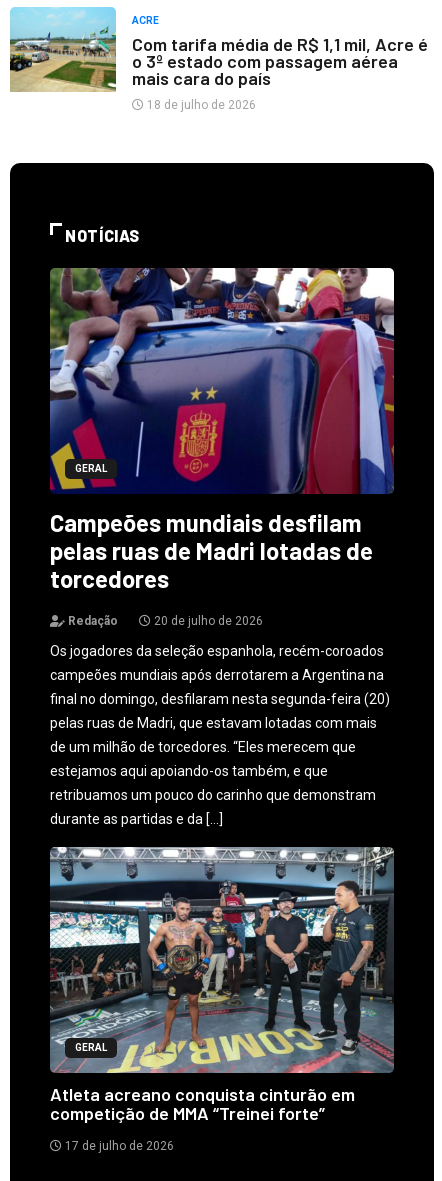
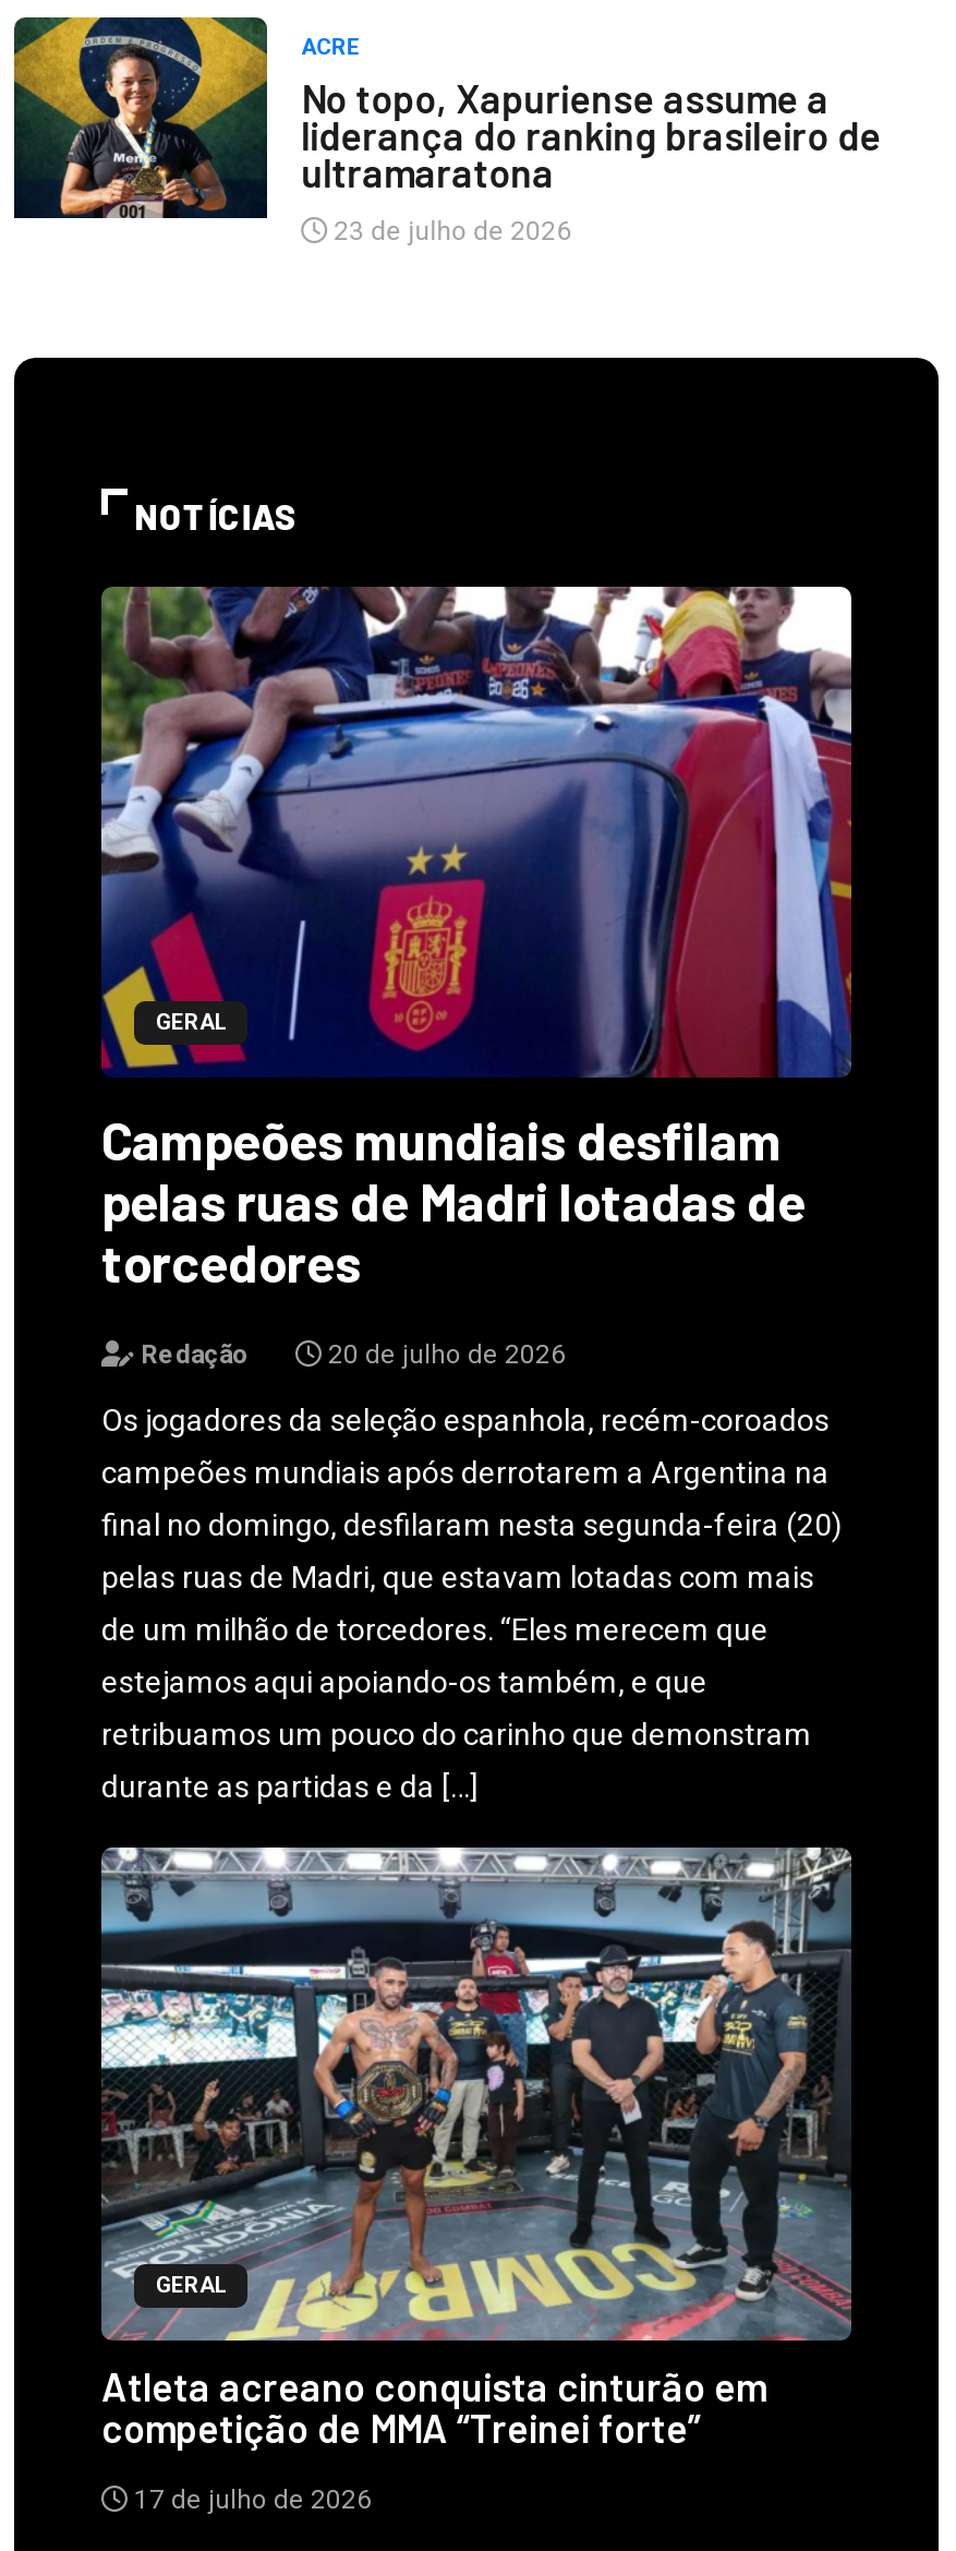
- [image]
- Com tarifa média de R$ 1,1 mil, Acre é
- o 3º estado com passagem aérea
- mais cara do país
- 18 de julho de 2026
+ [image]
+ No topo, Xapuriense assume a
+ liderança do ranking brasileiro de
+ ultramaratona
+ 23 de julho de 2026
